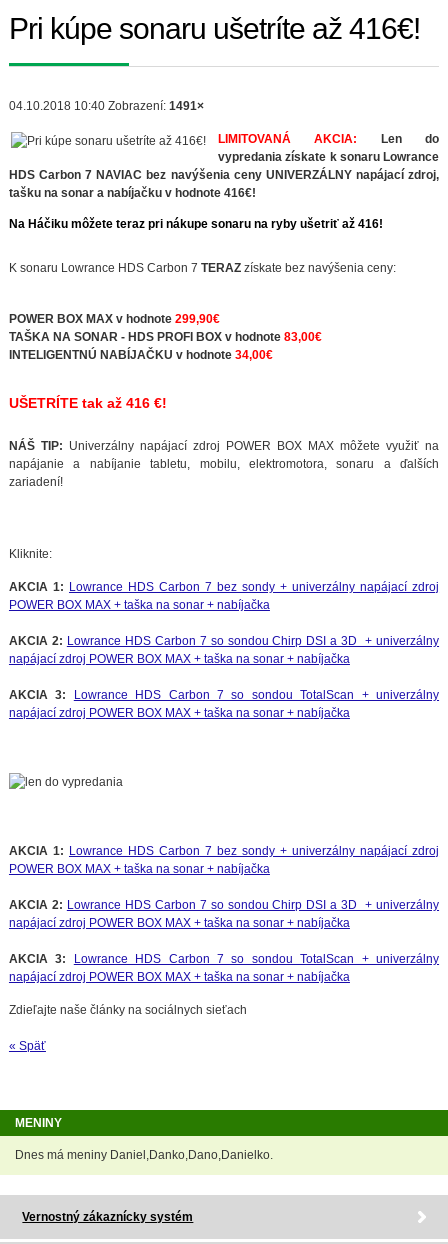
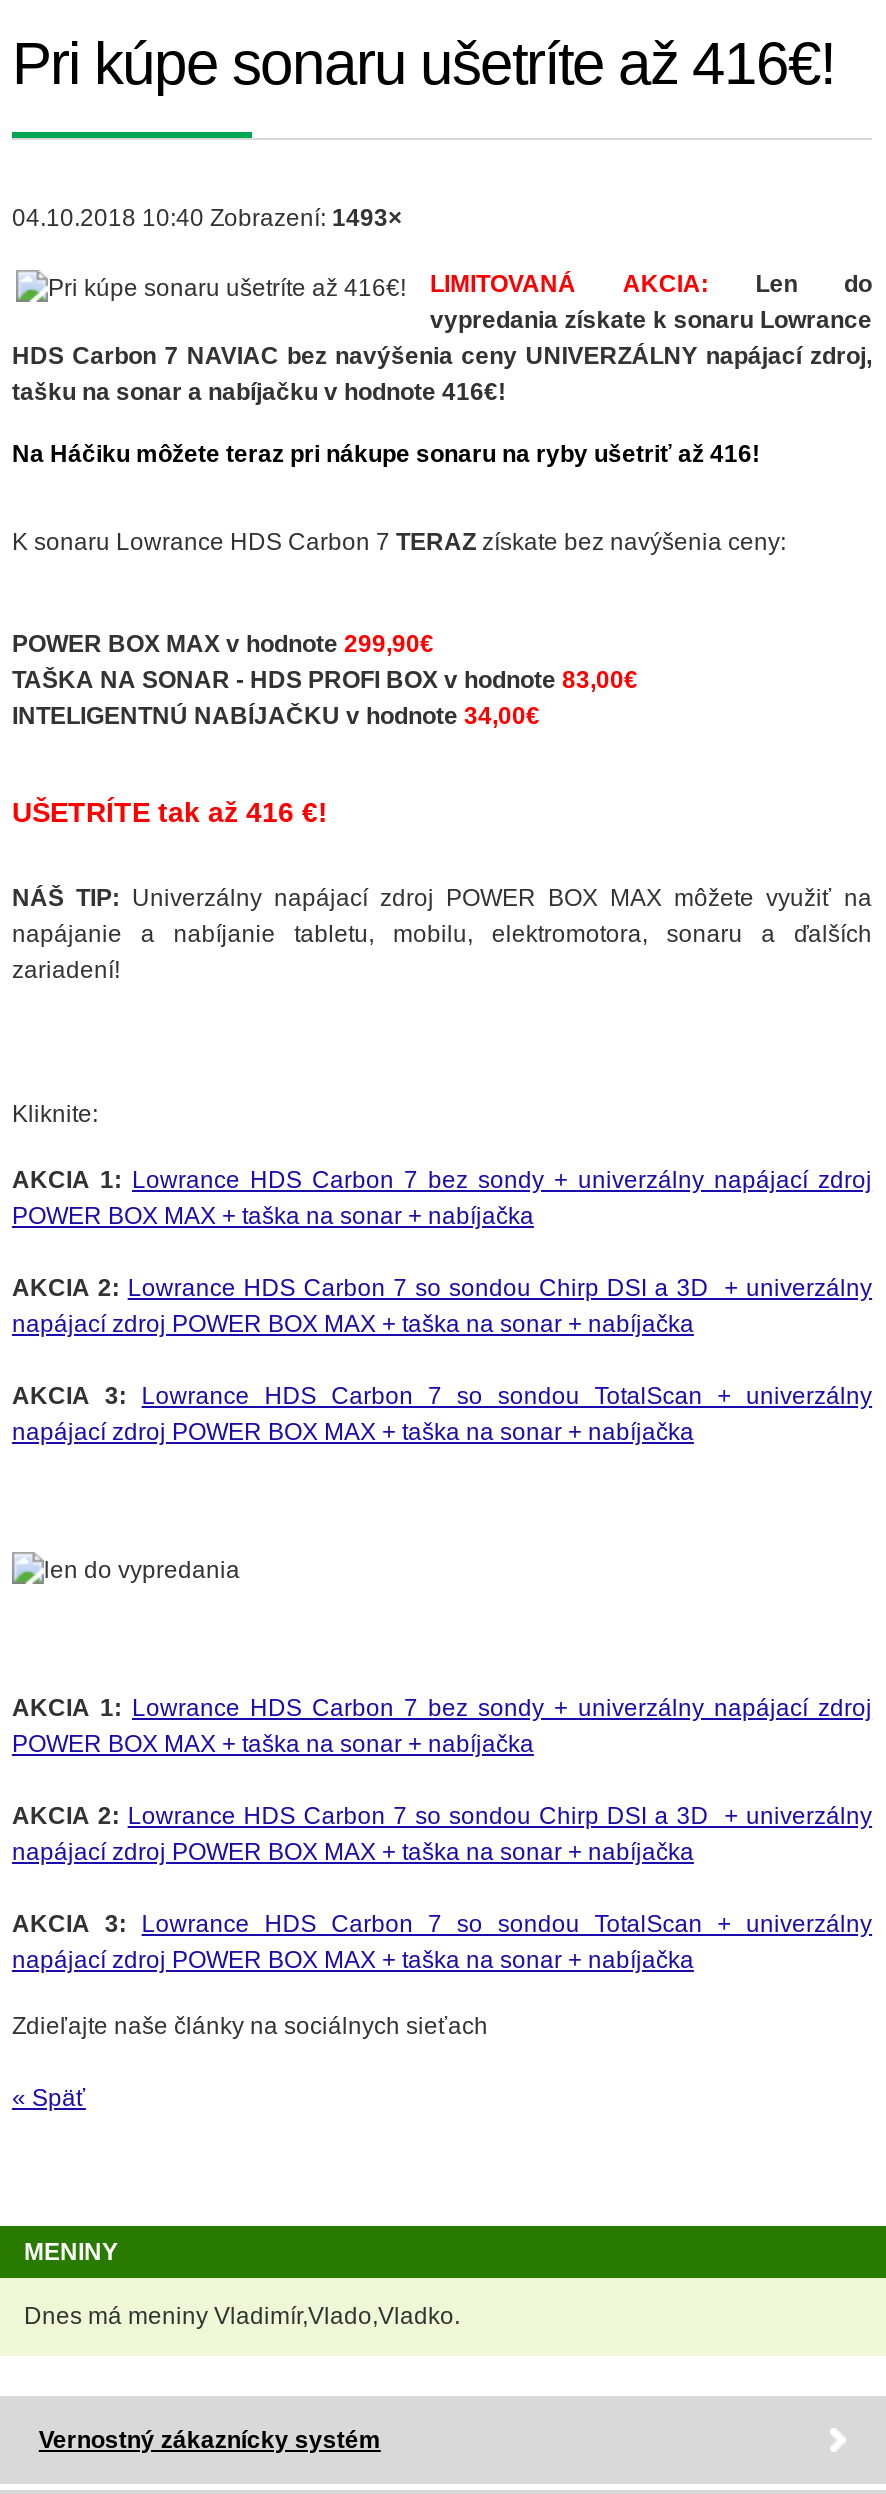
- 04.10.2018 10:40 Zobrazení: 1491×
+ 04.10.2018 10:40 Zobrazení: 1493×

- Dnes má meniny Daniel,Danko,Dano,Danielko.
+ Dnes má meniny Vladimír,Vlado,Vladko.
